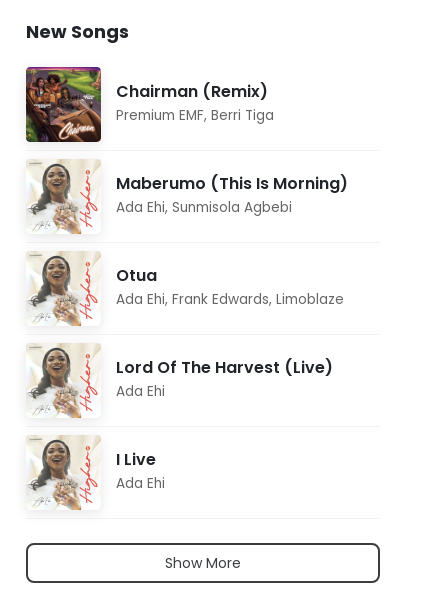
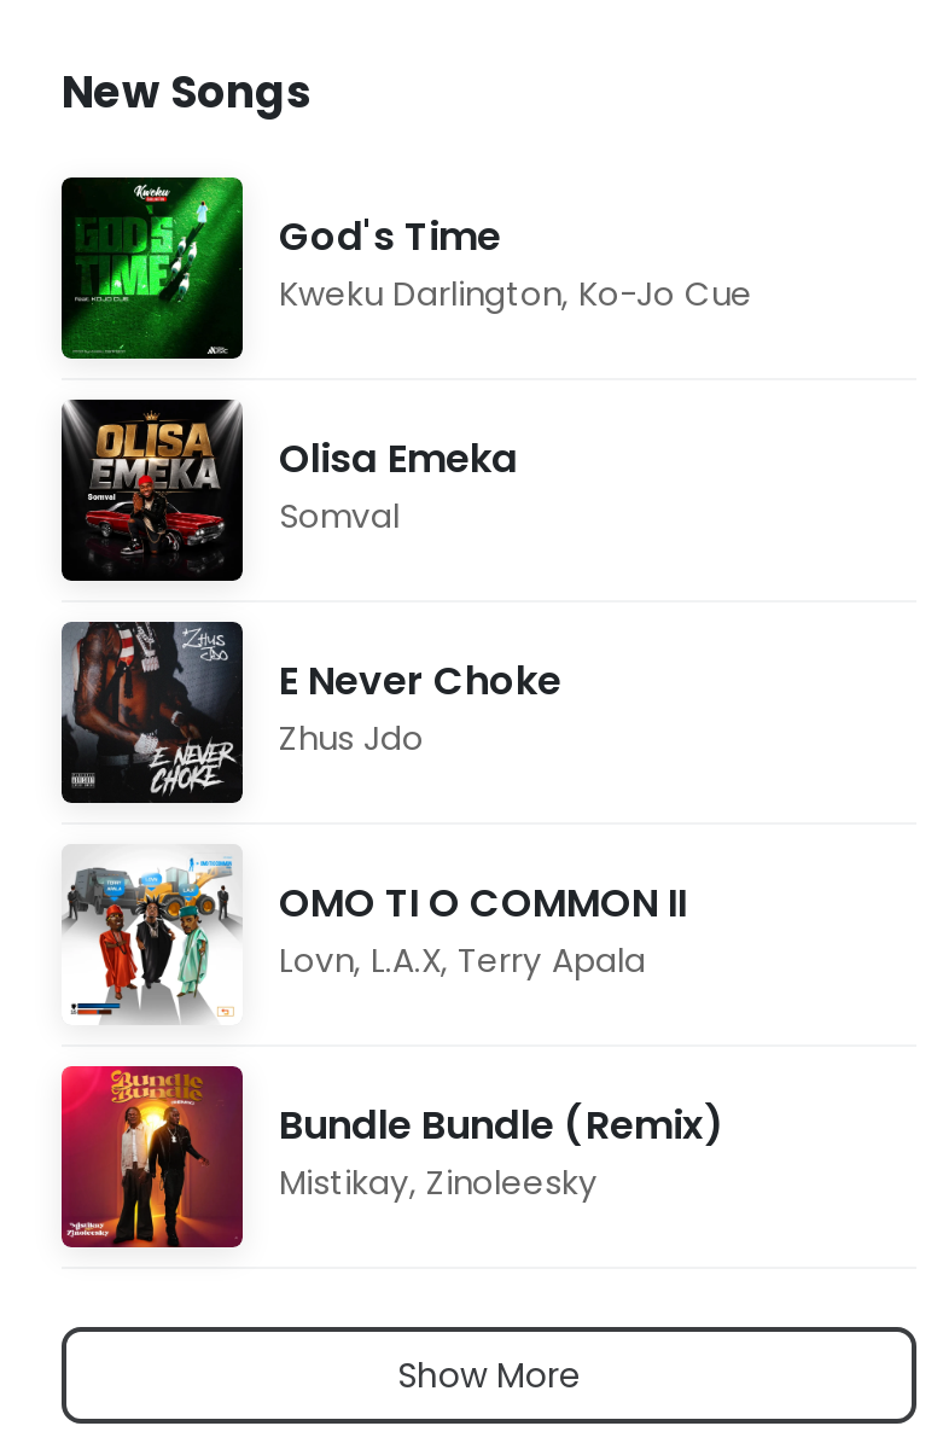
- [image]
- Chairman (Remix)
- Premium EMF, Berri Tiga
+ [image]
+ God's Time
+ Kweku Darlington, Ko-Jo Cue

- [image]
- Maberumo (This Is Morning)
- Ada Ehi, Sunmisola Agbebi
+ [image]
+ Olisa Emeka
+ Somval

- [image]
- Otua
- Ada Ehi, Frank Edwards, Limoblaze
+ [image]
+ E Never Choke
+ Zhus Jdo

- [image]
- Lord Of The Harvest (Live)
- Ada Ehi
+ [image]
+ OMO TI O COMMON II
+ Lovn, L.A.X, Terry Apala

- [image]
- I Live
- Ada Ehi
+ [image]
+ Bundle Bundle (Remix)
+ Mistikay, Zinoleesky
